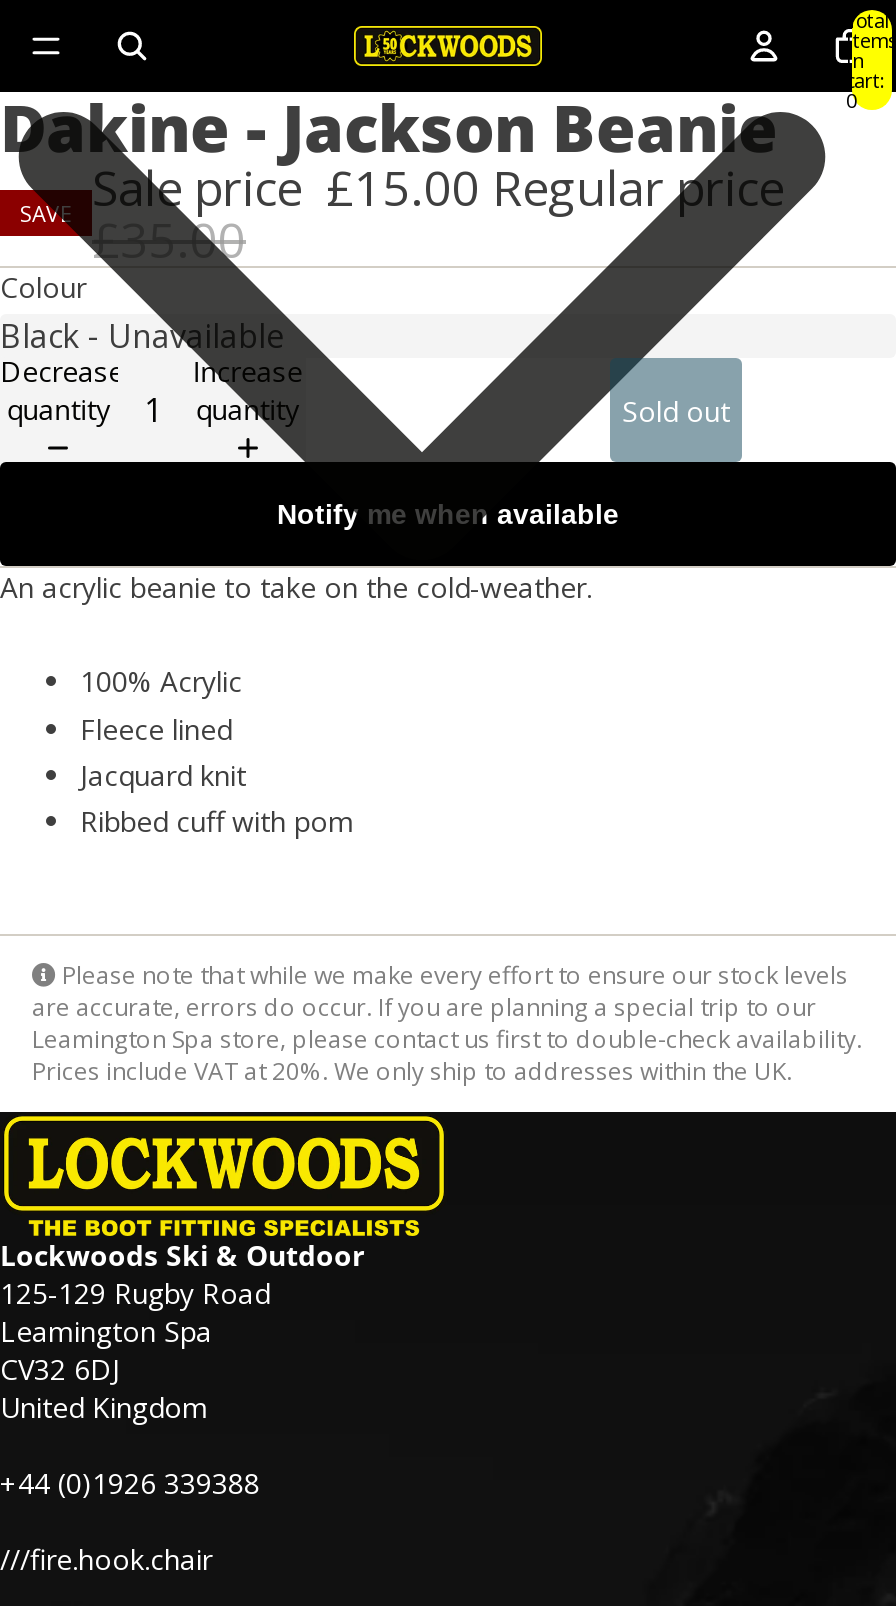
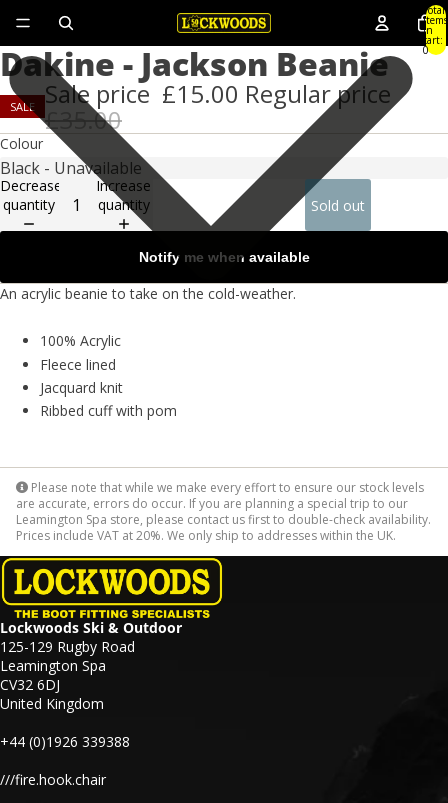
- SAVE
+ SALE
